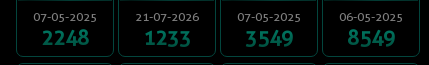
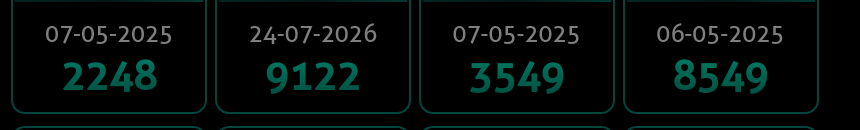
- 21-07-2026
+ 24-07-2026

- 1233
+ 9122
